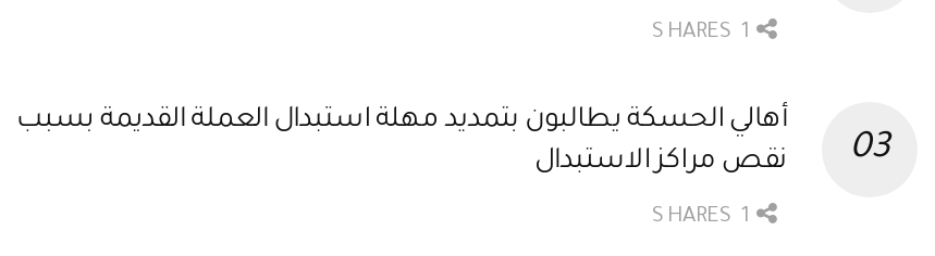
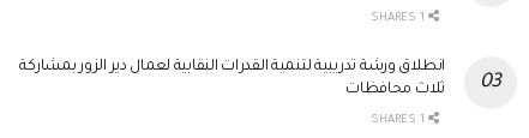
- أهالي الحسكة يطالبون بتمديد مهلة استبدال العملة القديمة بسبب
- نقص مراكز الاستبدال
+ انطلاق ورشة تدريبية لتنمية القدرات النقابية لعمال دير الزور بمشاركة
+ ثلاث محافظات
